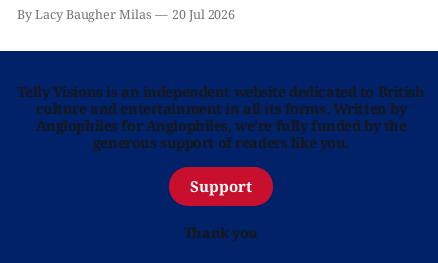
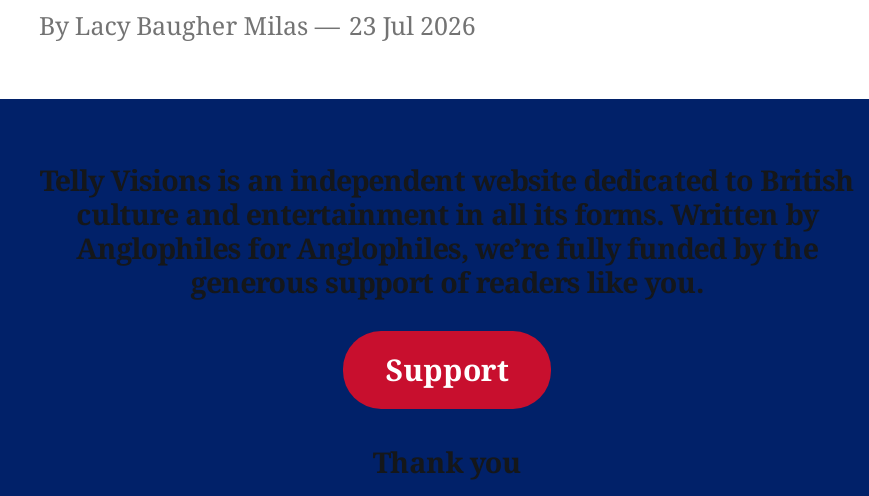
- By Lacy Baugher Milas 20 Jul 2026
+ By Lacy Baugher Milas 23 Jul 2026
